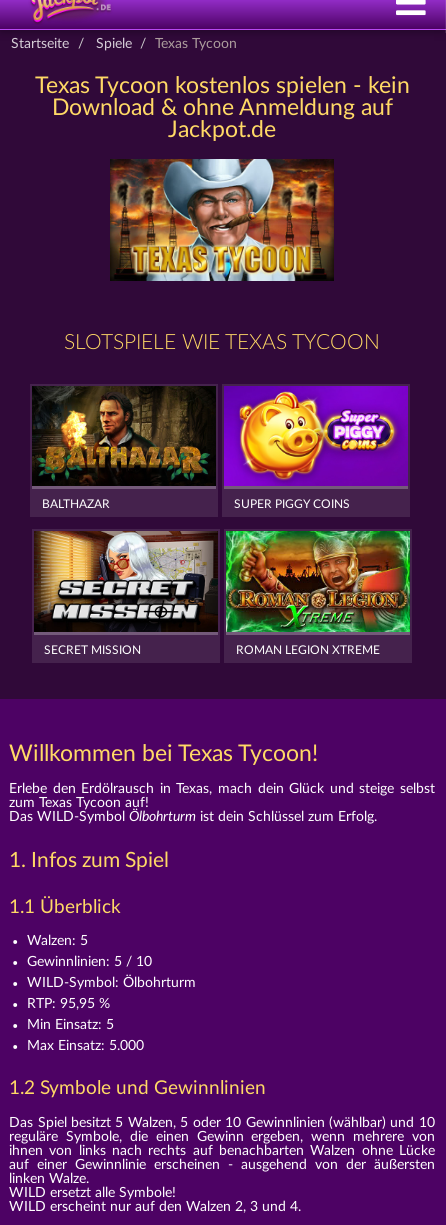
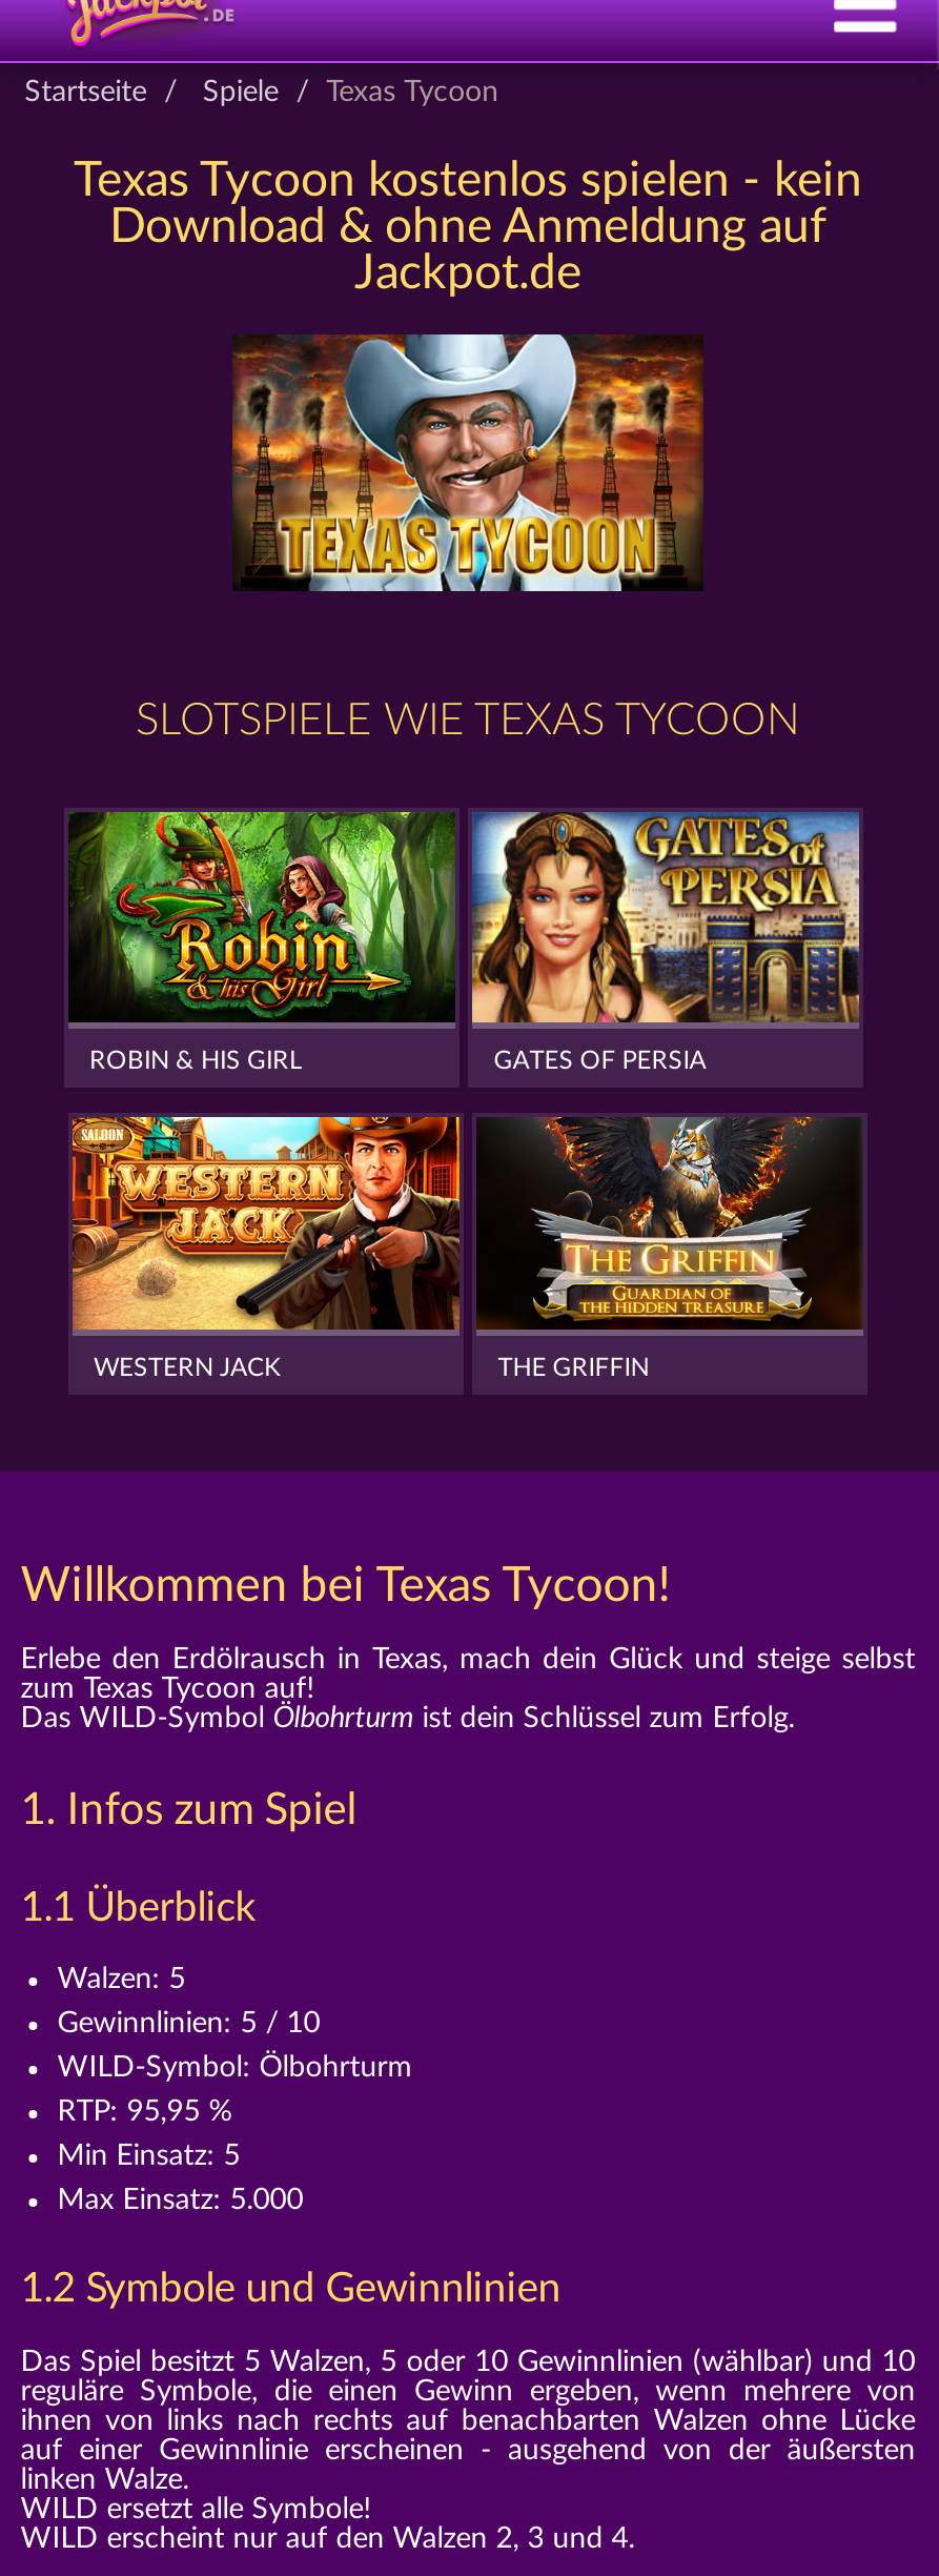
- [image]
- BALTHAZAR
- SUPER PIGGY COINS
+ [image]
+ ROBIN & HIS GIRL
+ GATES OF PERSIA

- [image]
+ [image]

- [image]
- SECRET MISSION
- ROMAN LEGION XTREME
+ [image]
+ WESTERN JACK
+ THE GRIFFIN

- [image]
+ [image]
